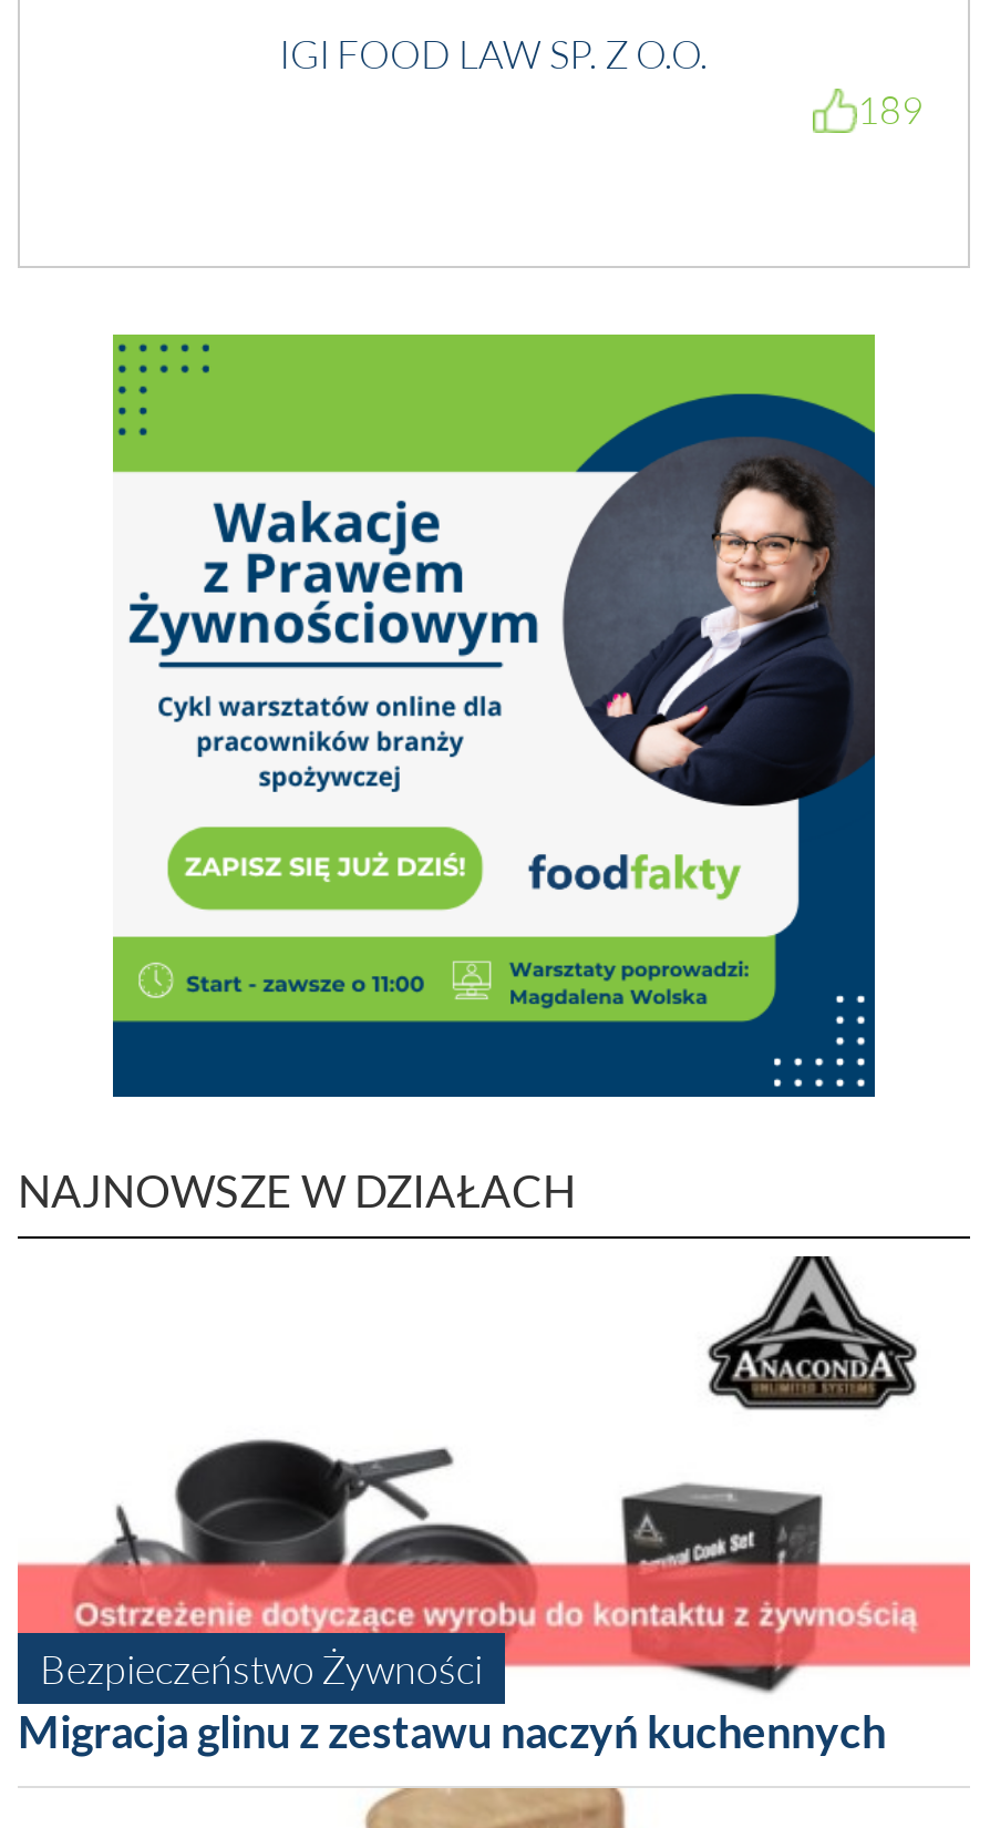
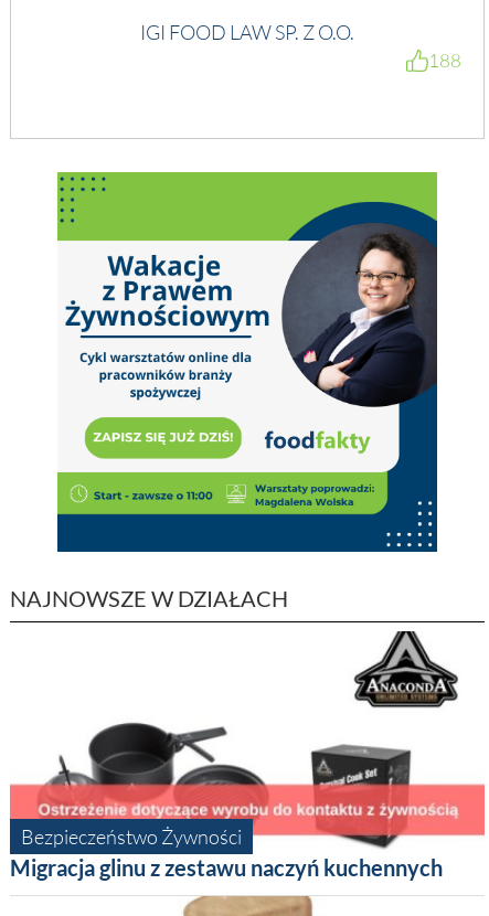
- 189
+ 188
